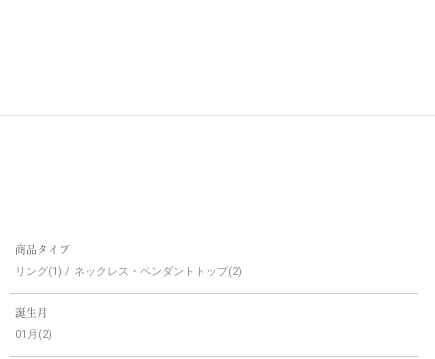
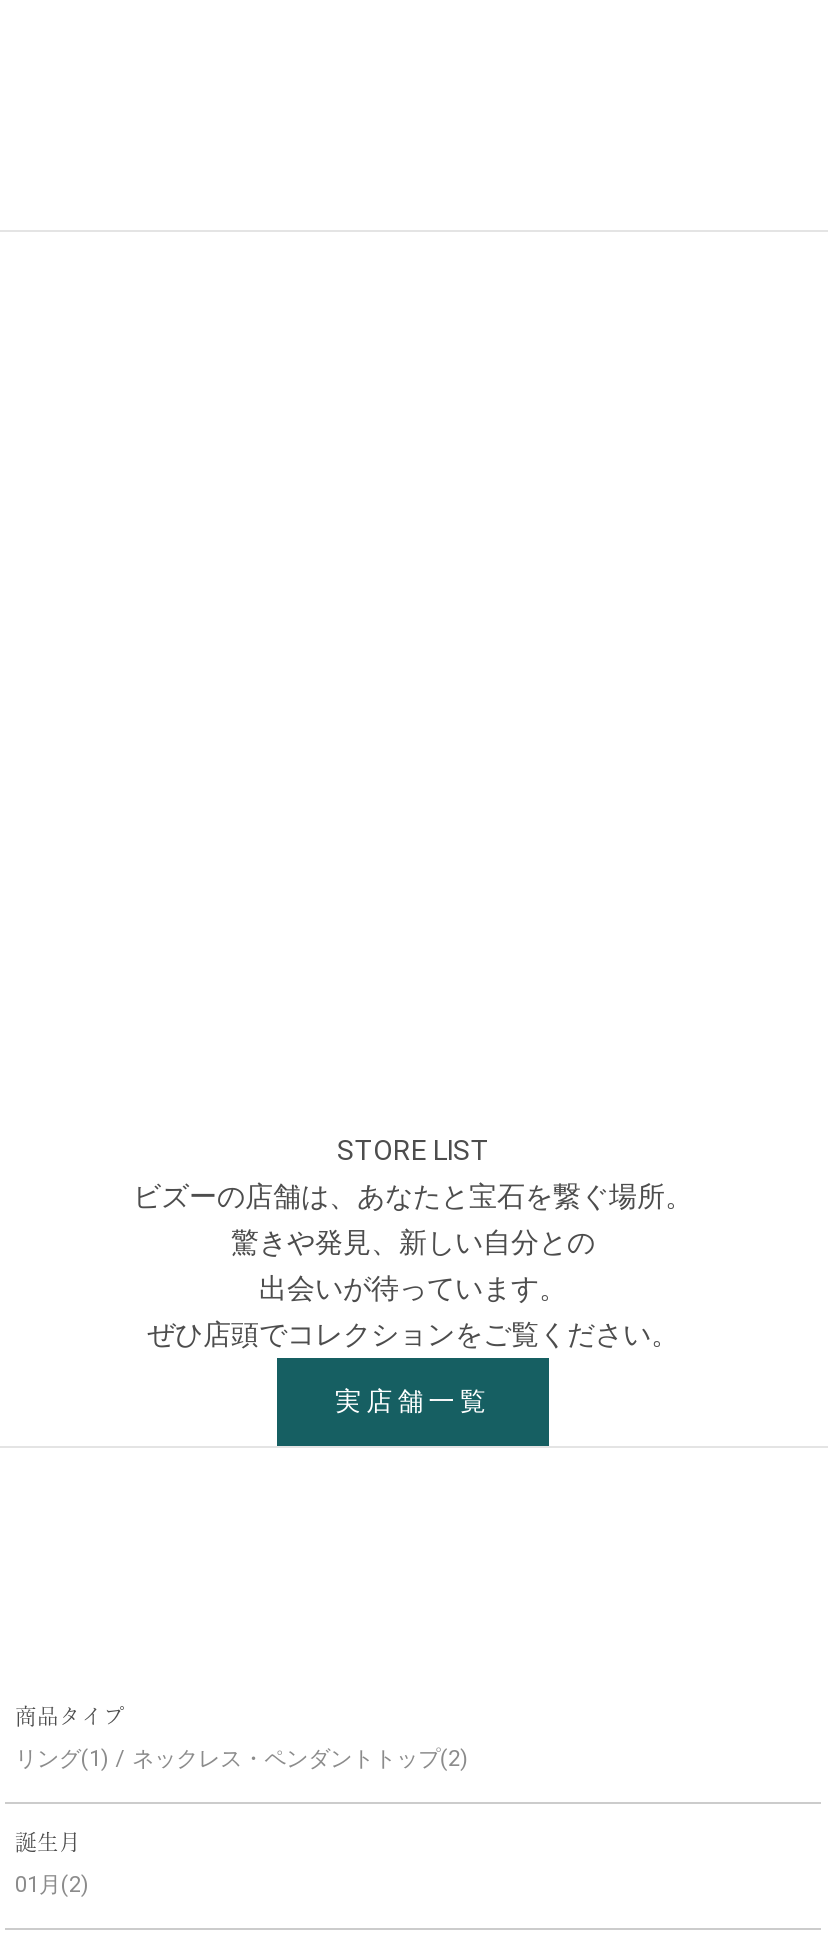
+ STORE LIST
+ ビズーの店舗は、あなたと宝石を繋ぐ場所。
+ 驚きや発見、新しい自分との
+ 出会いが待っています。
+ ぜひ店頭でコレクションをご覧ください。
+ 実店舗一覧
